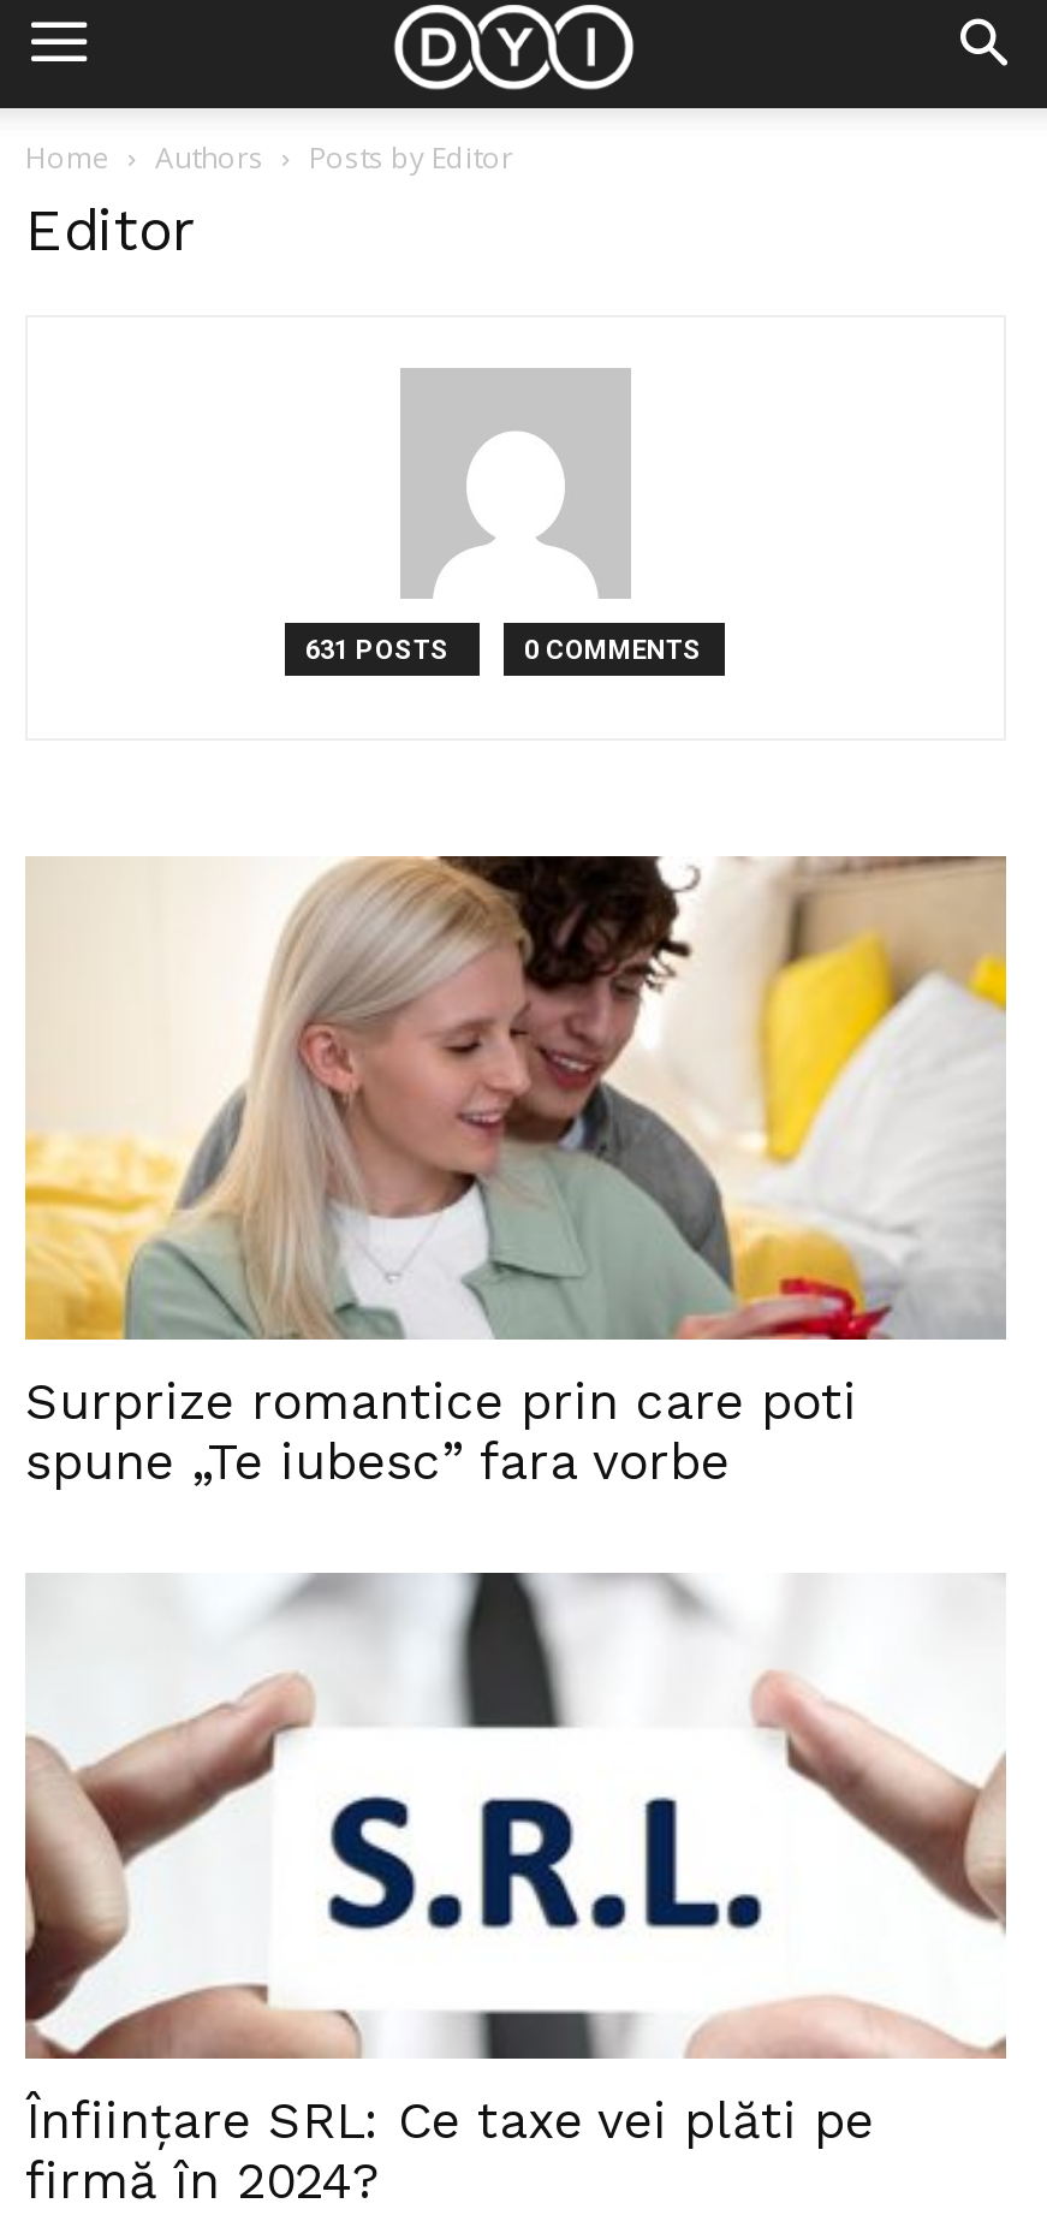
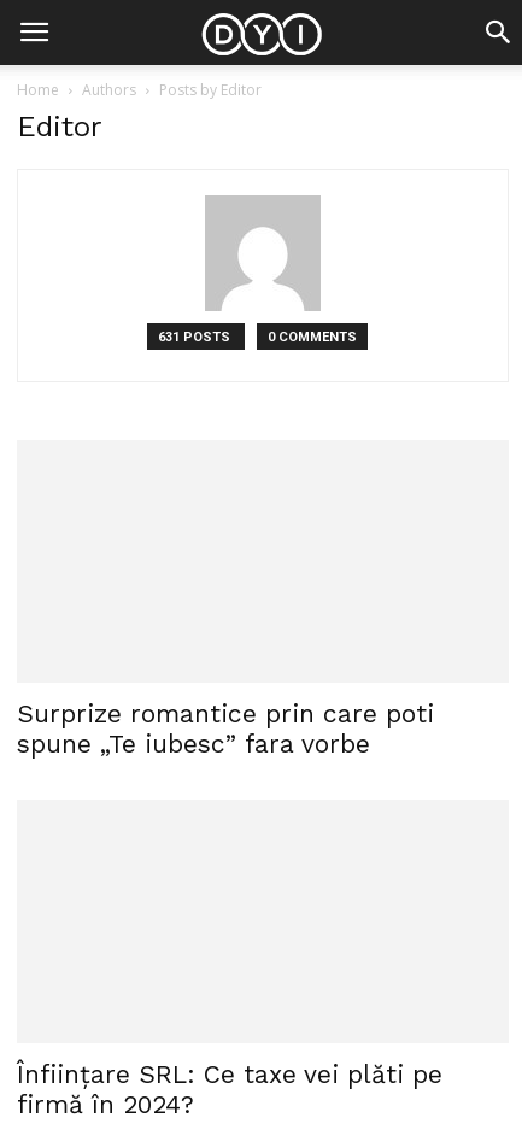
- [image]

- [image]
